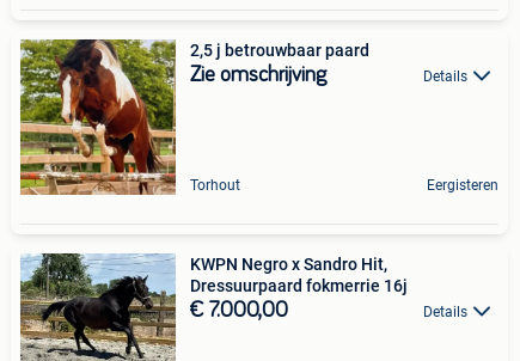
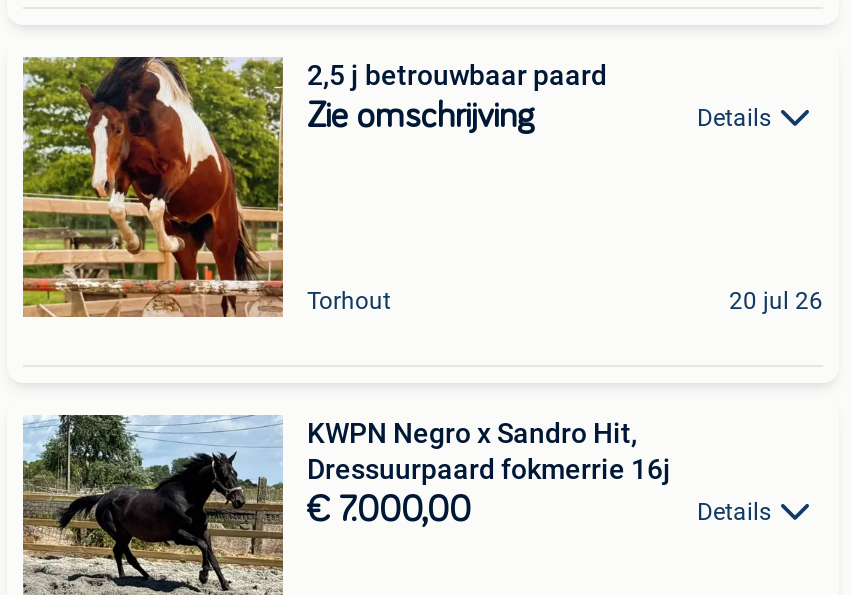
- Eergisteren
+ 20 jul 26
